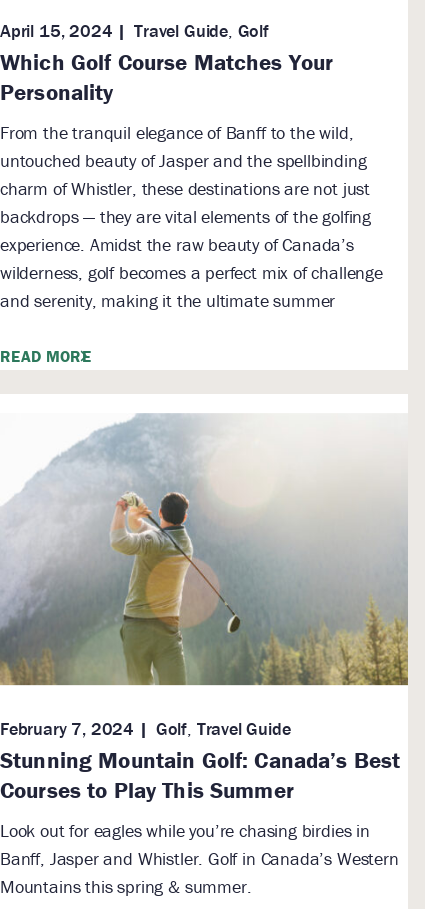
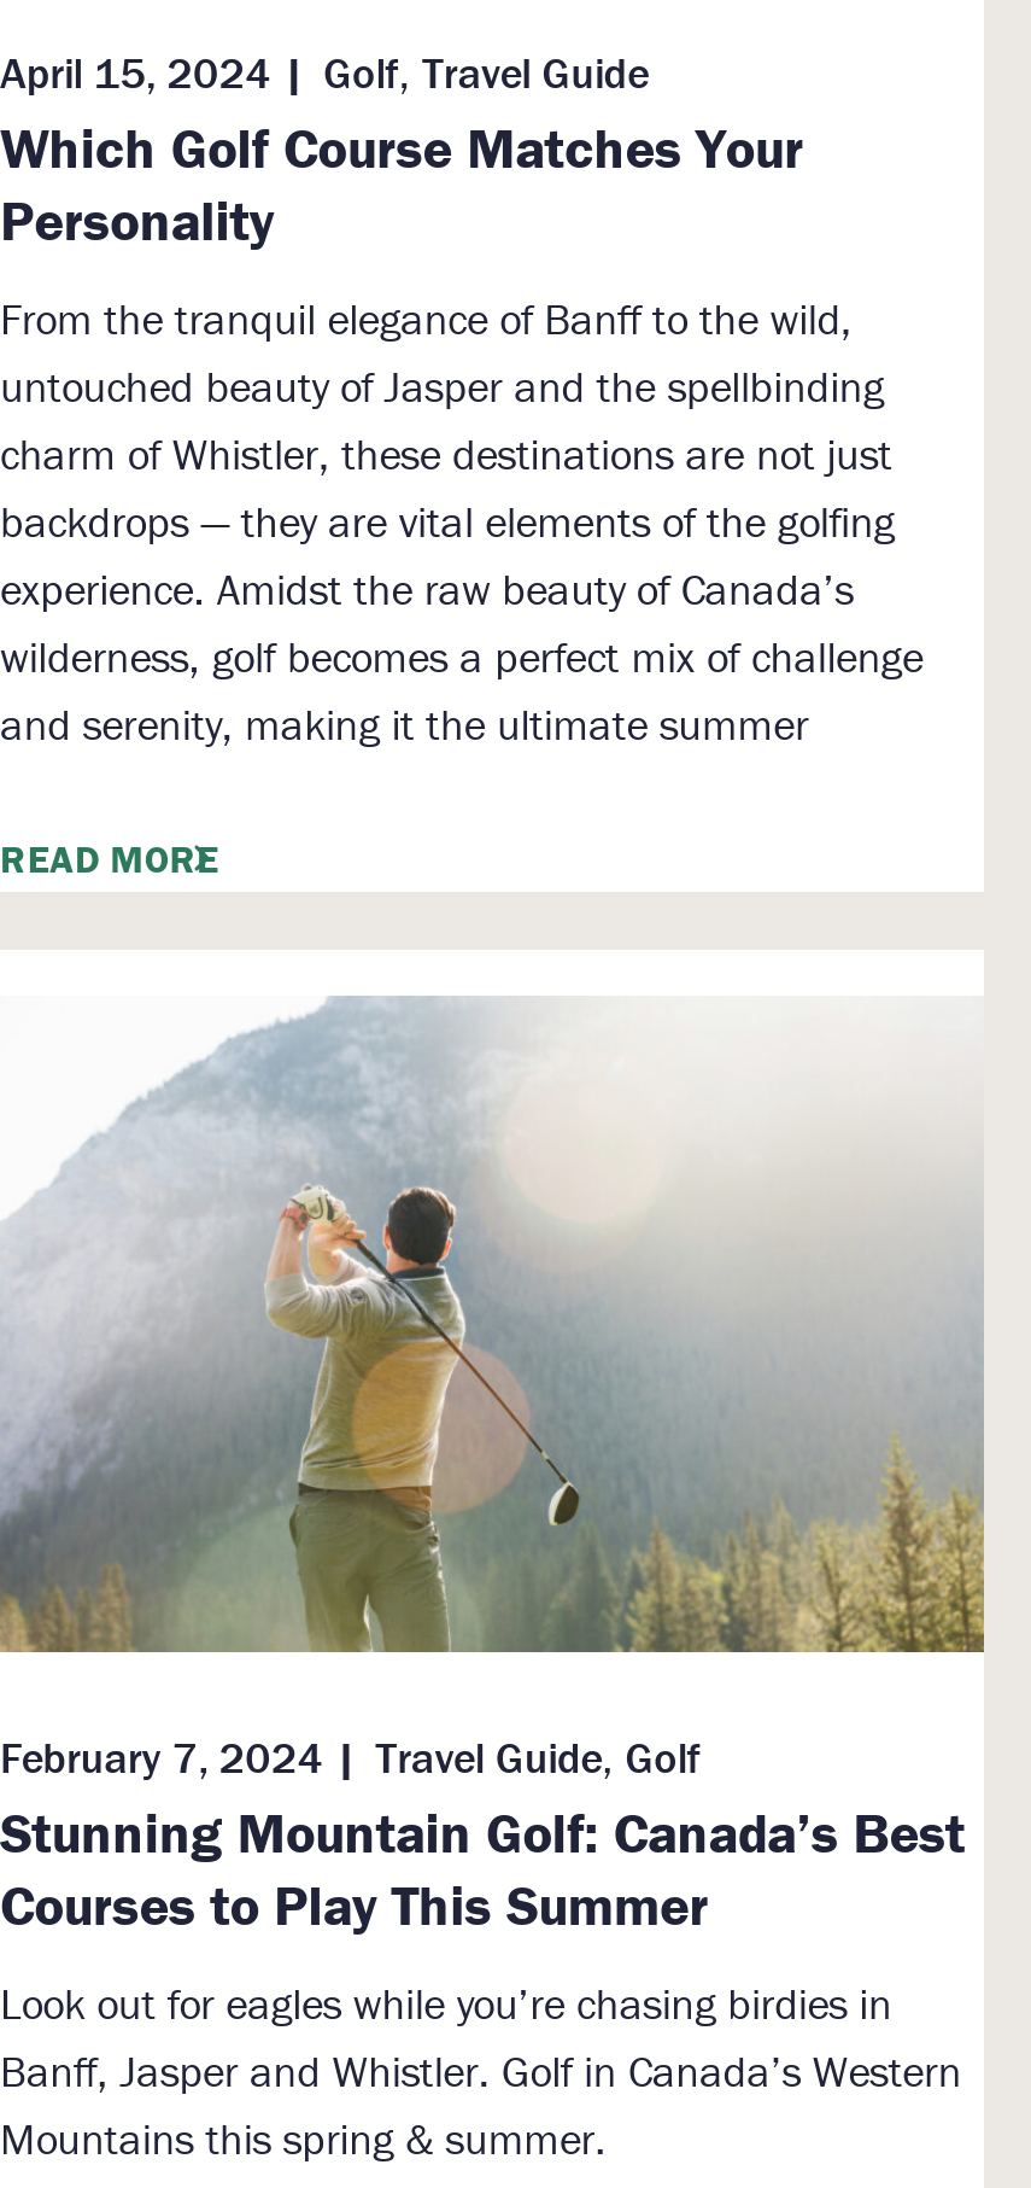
moved down: Travel Guide, Golf

moved up: Golf, Travel Guide
